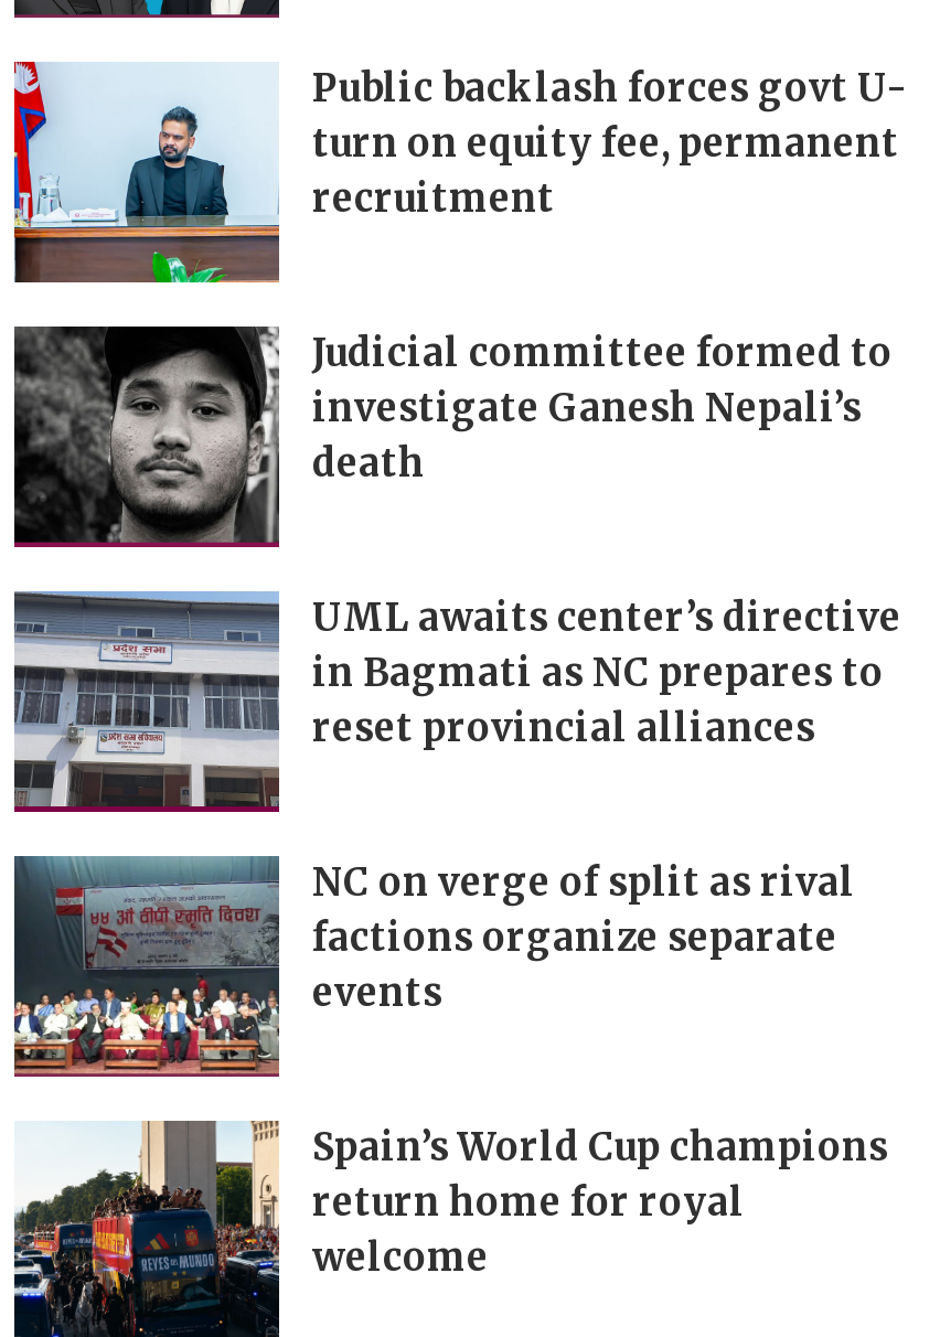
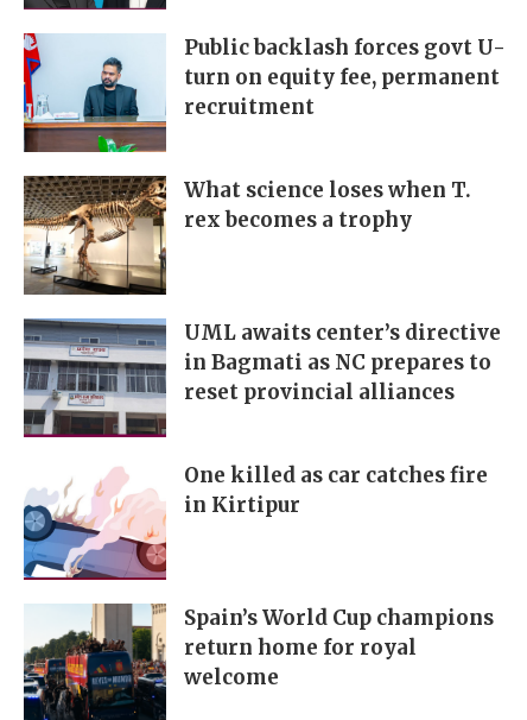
- [image]
- Judicial committee formed to
- investigate Ganesh Nepali’s
- death
+ [image]
+ What science loses when T.
+ rex becomes a trophy

- [image]
- NC on verge of split as rival
- factions organize separate
- events
+ [image]
+ One killed as car catches fire
+ in Kirtipur
